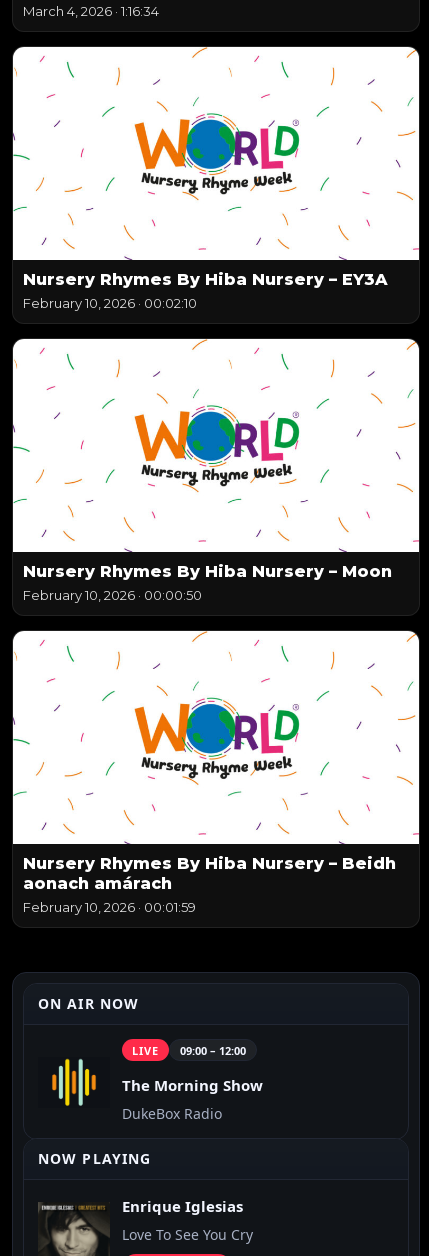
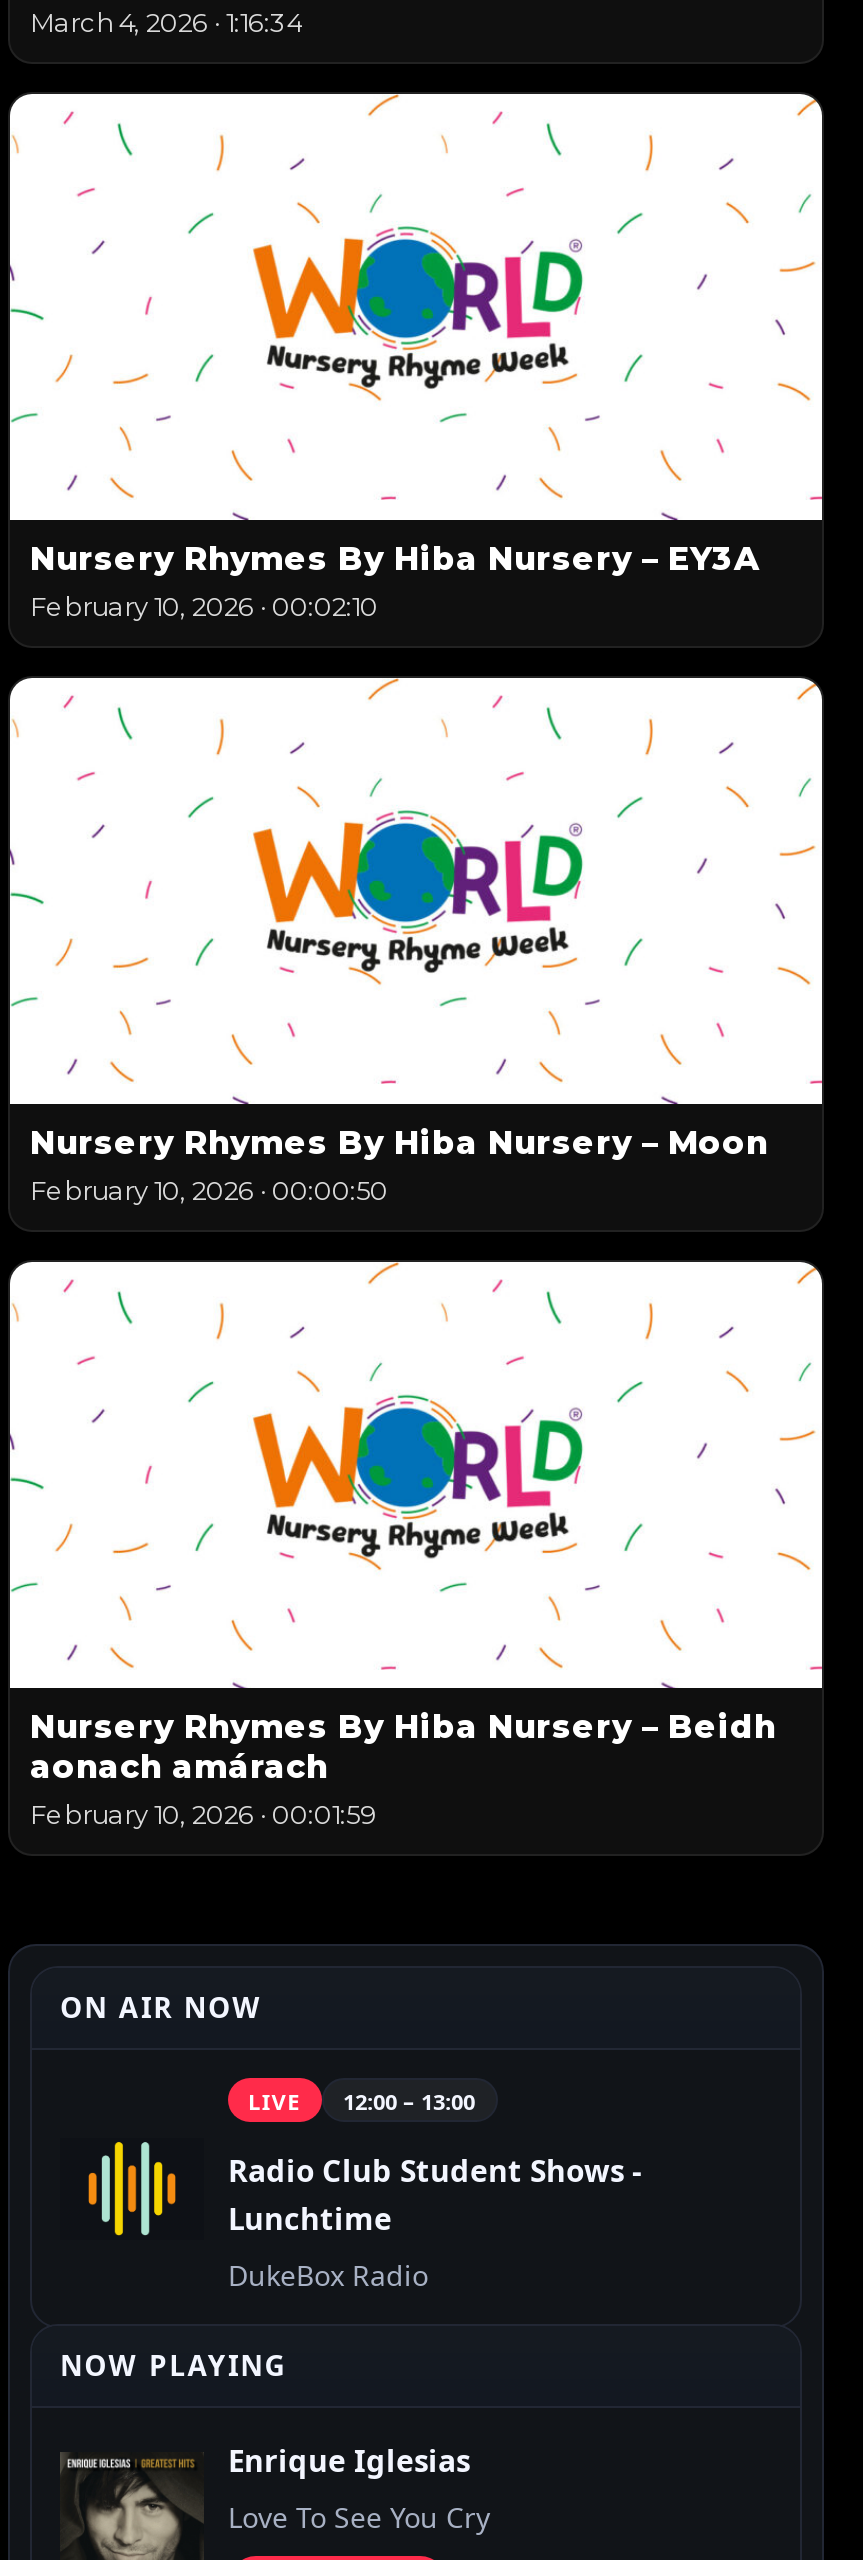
- LIVE 09:00 – 12:00
+ LIVE 12:00 – 13:00

- The Morning Show
+ Radio Club Student Shows -
+ Lunchtime
